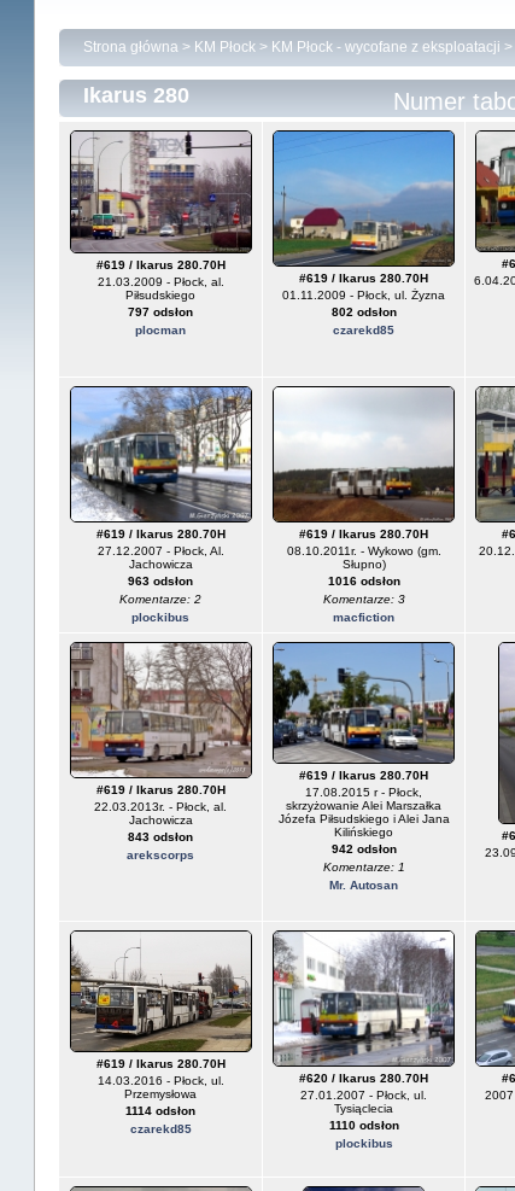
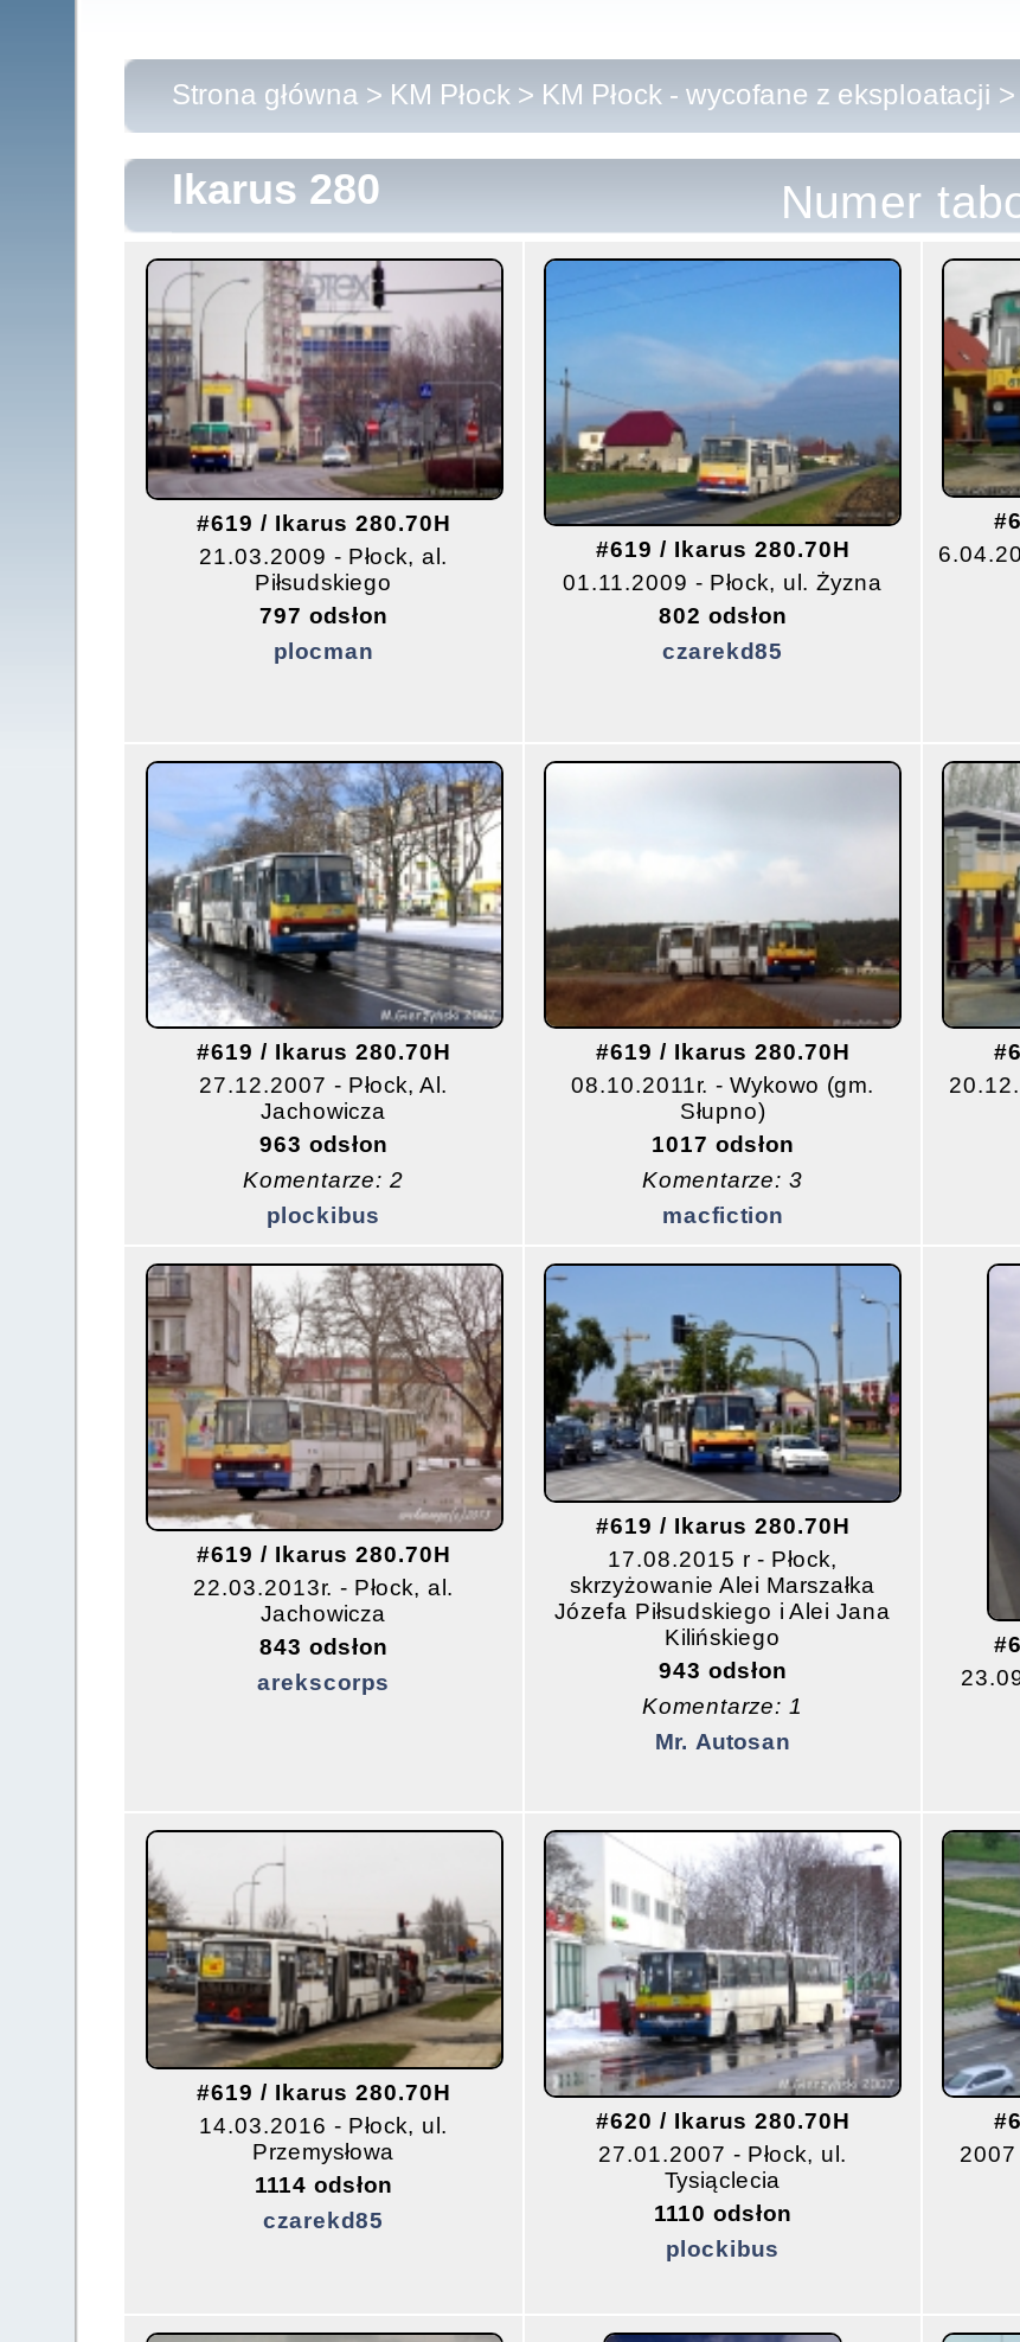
- 1016 odsłon
+ 1017 odsłon

- 942 odsłon
+ 943 odsłon
